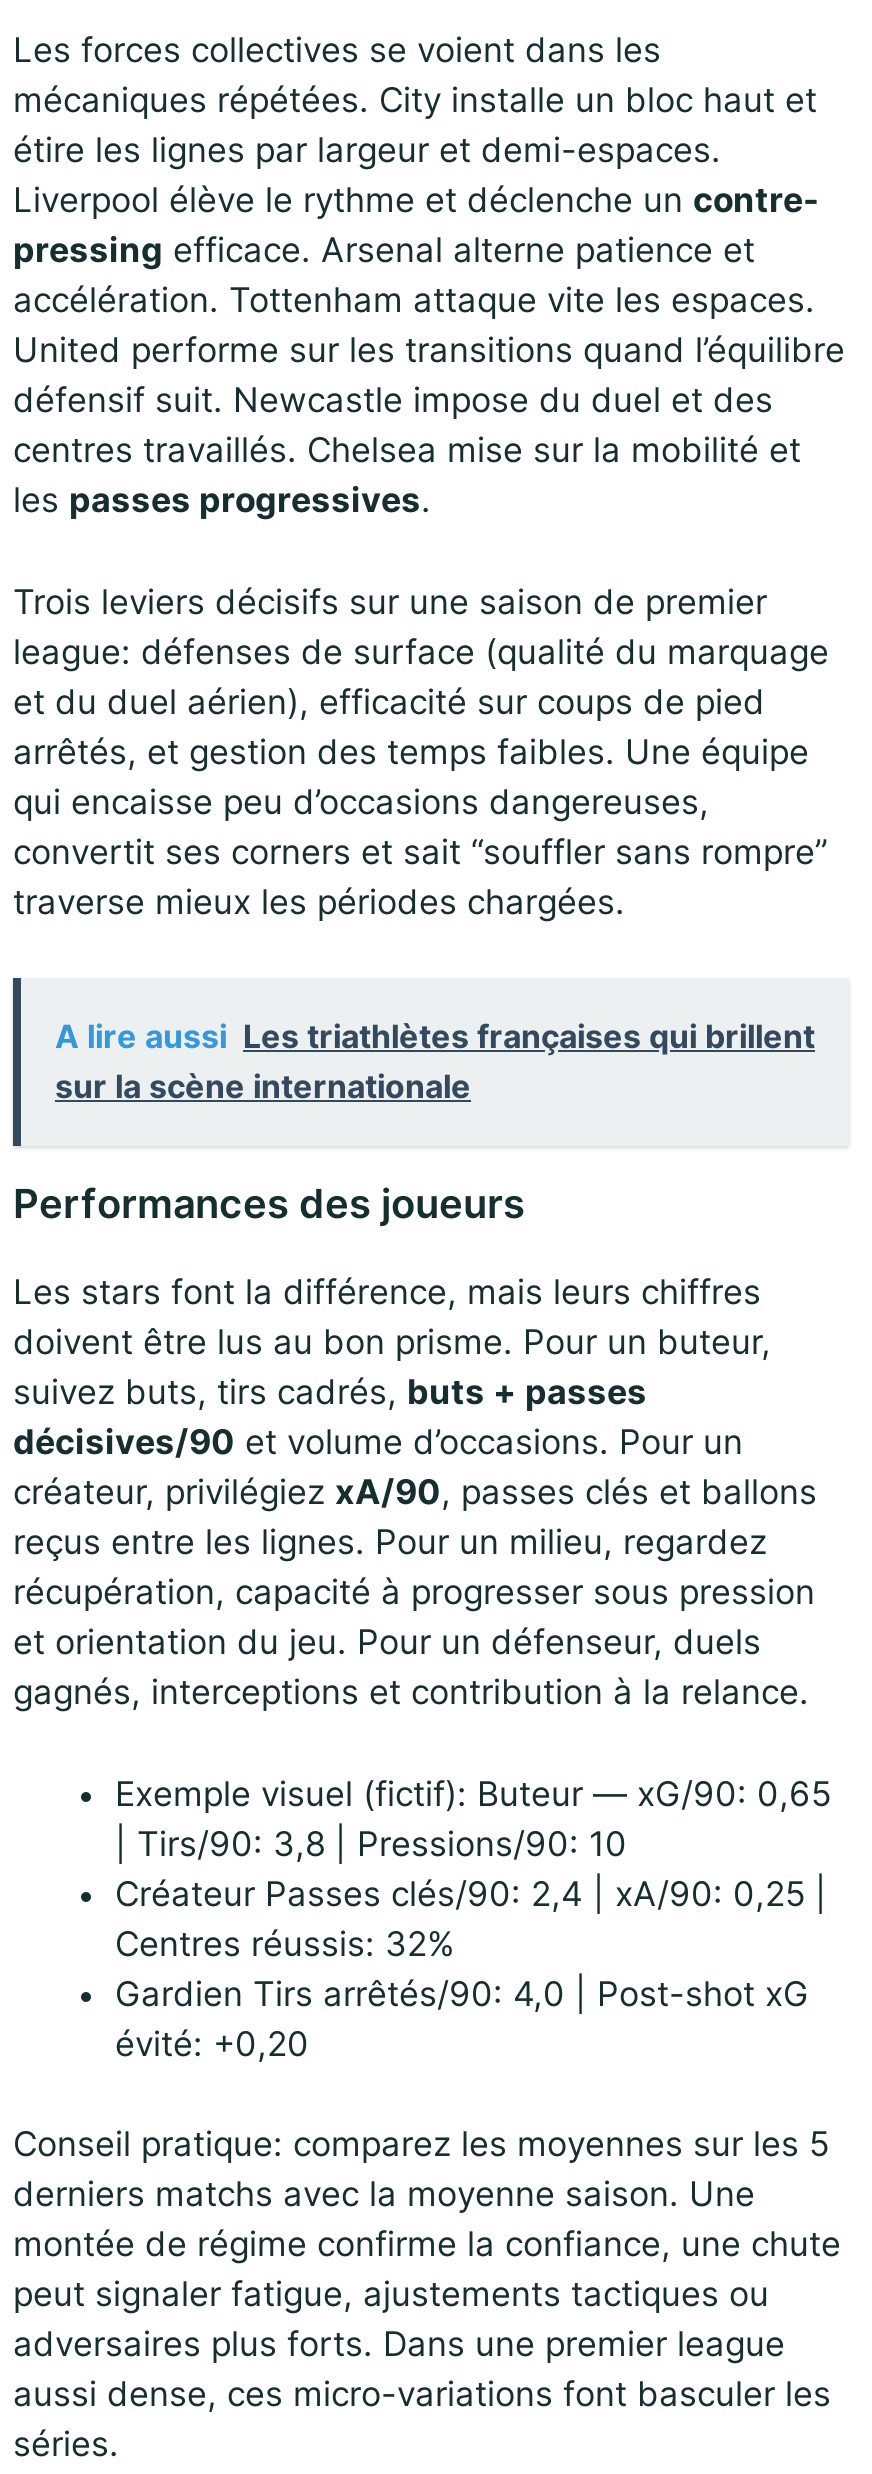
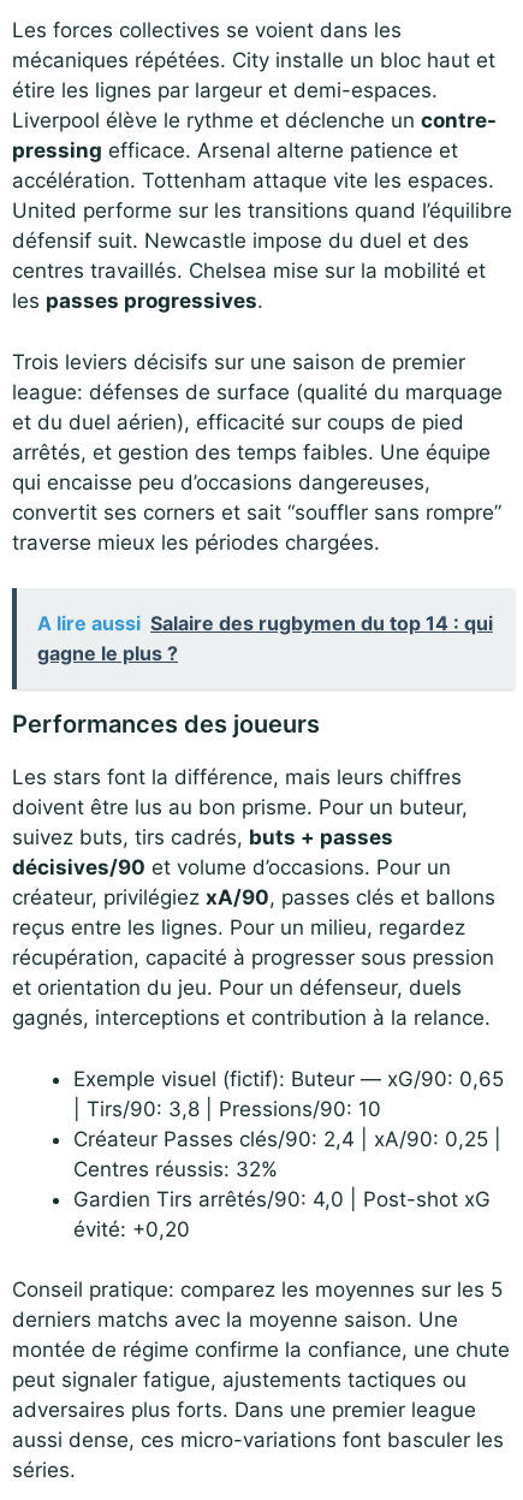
- A lire aussi Les triathlètes françaises qui brillent
- sur la scène internationale
+ A lire aussi Salaire des rugbymen du top 14 : qui
+ gagne le plus ?
